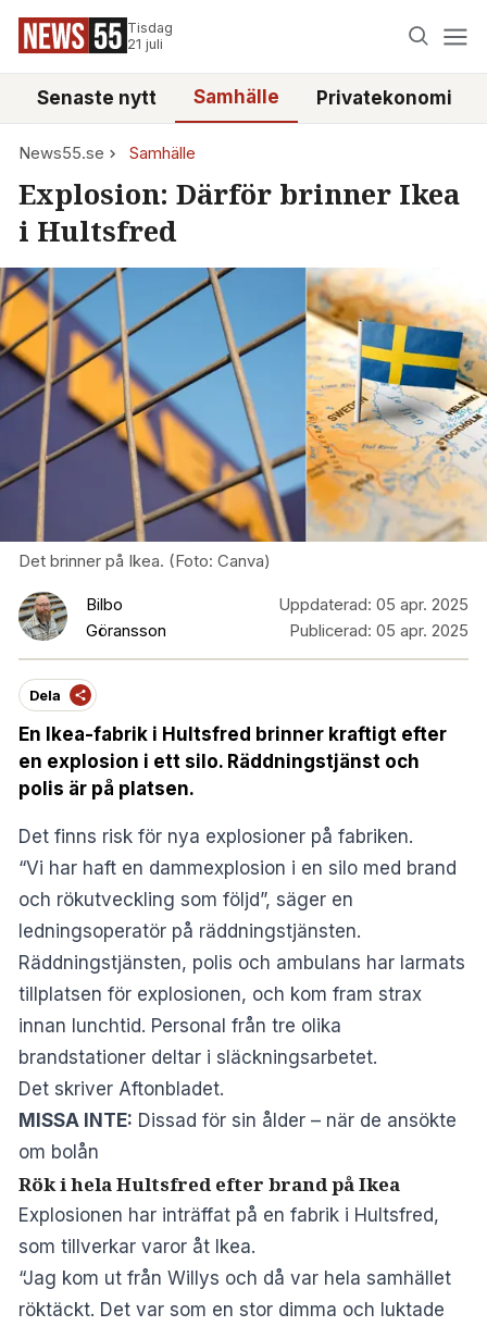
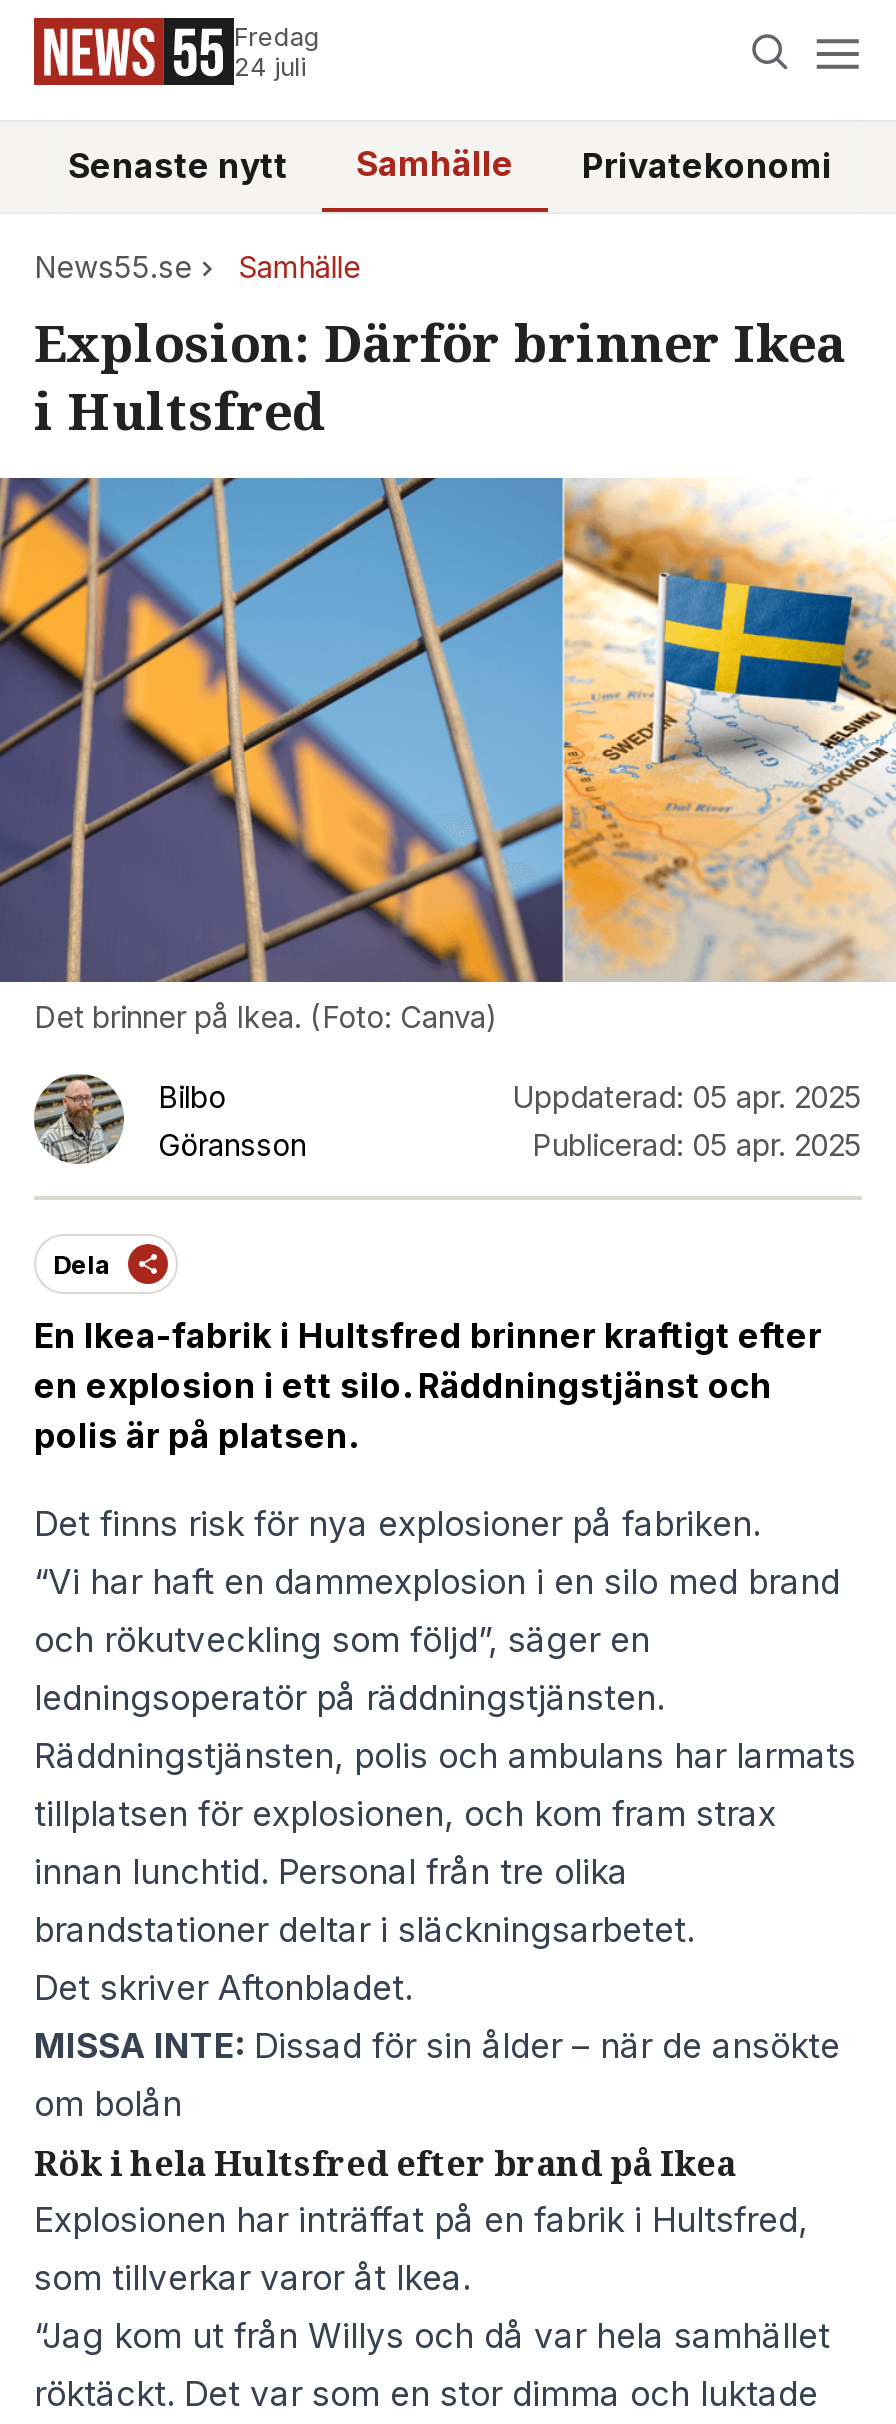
- Tisdag
- 21 juli
+ Fredag
+ 24 juli
